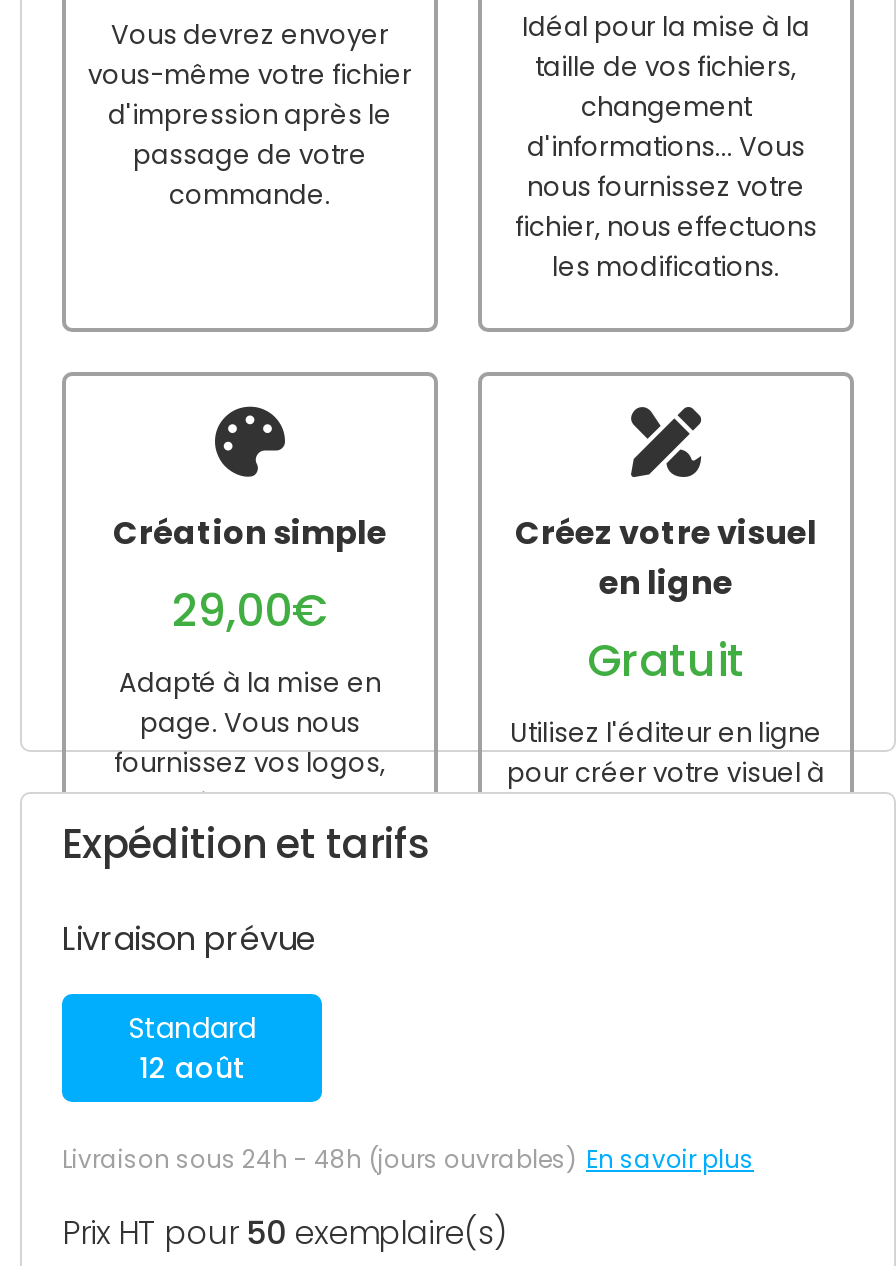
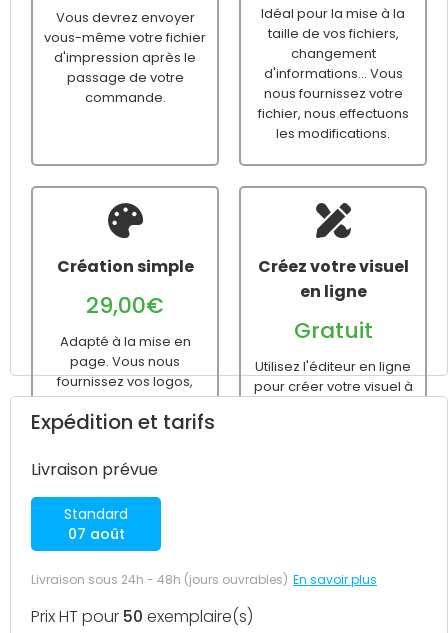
- 12 août
+ 07 août
